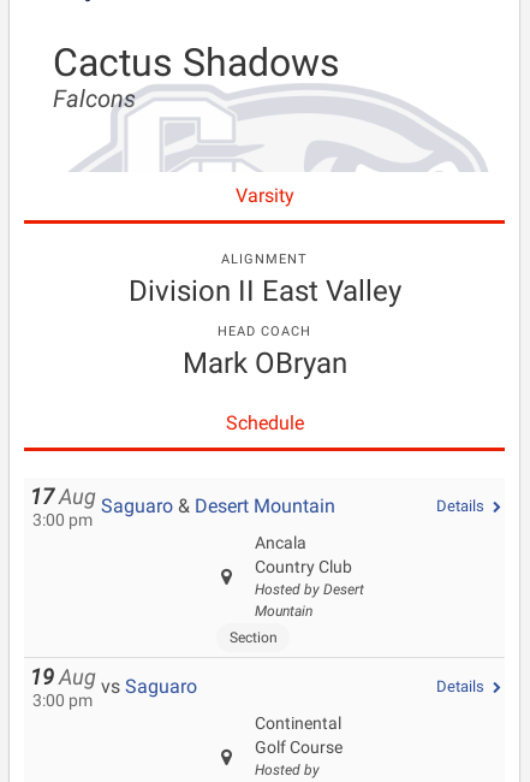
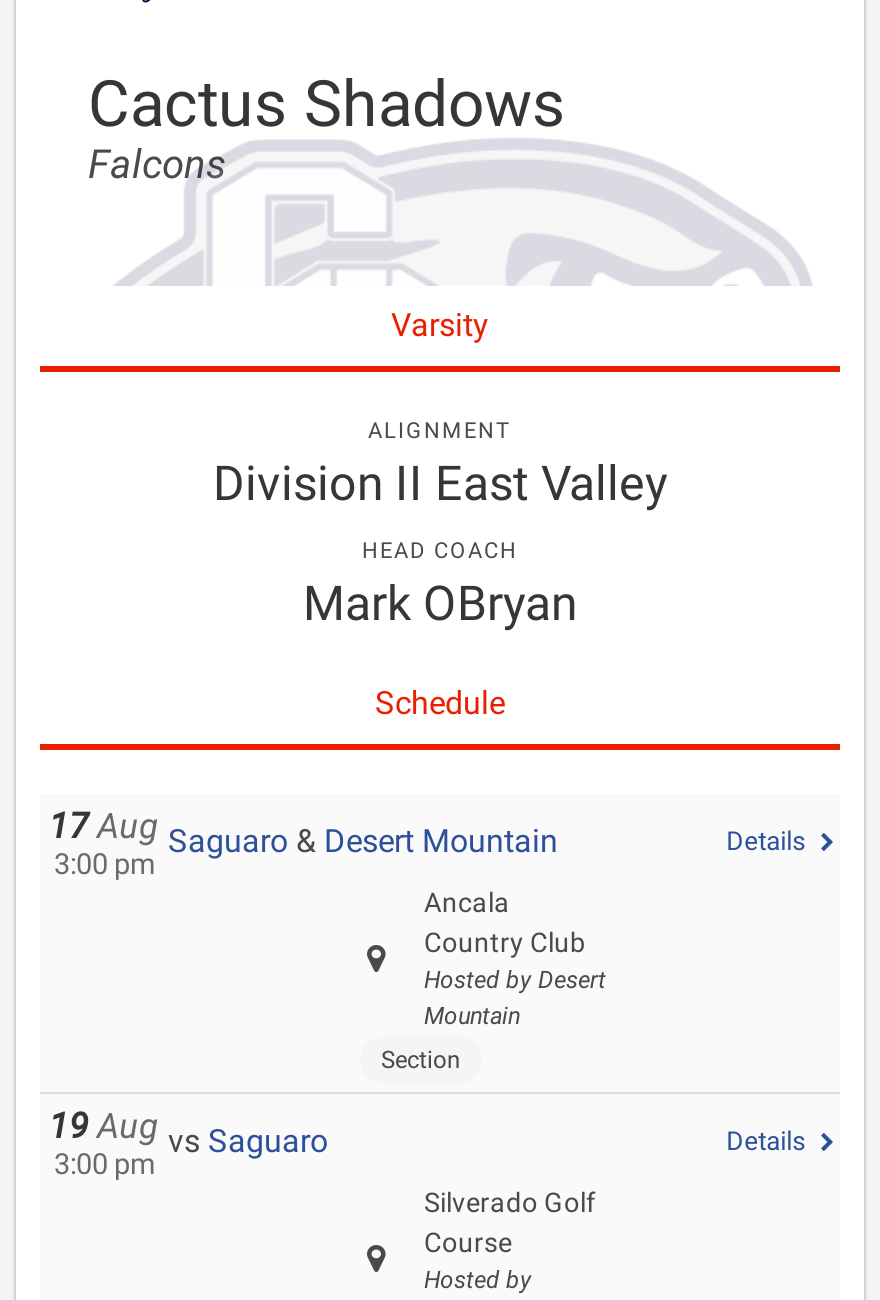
- Continental
- Golf Course
+ Silverado Golf
+ Course
